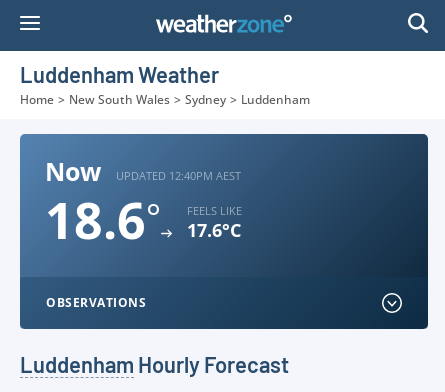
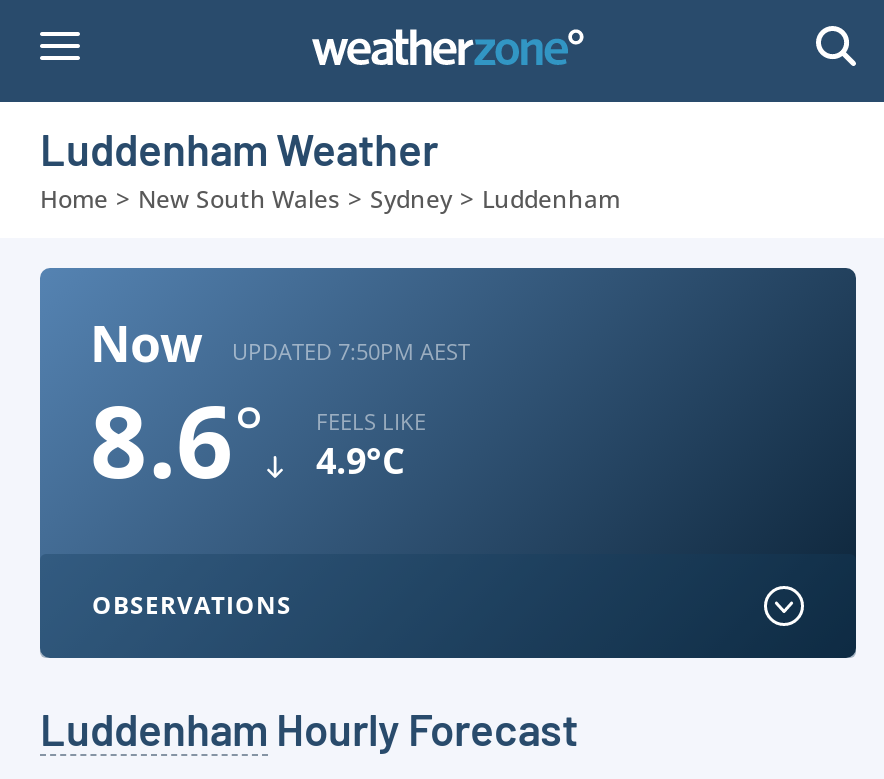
- UPDATED 12:40PM AEST
+ UPDATED 7:50PM AEST

- 18.6°
+ 8.6°

- 17.6°C
+ 4.9°C
